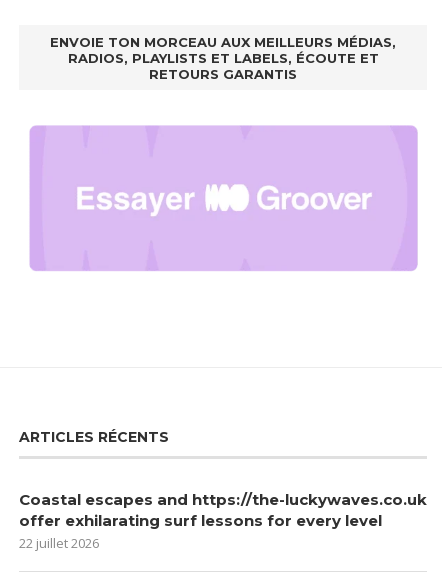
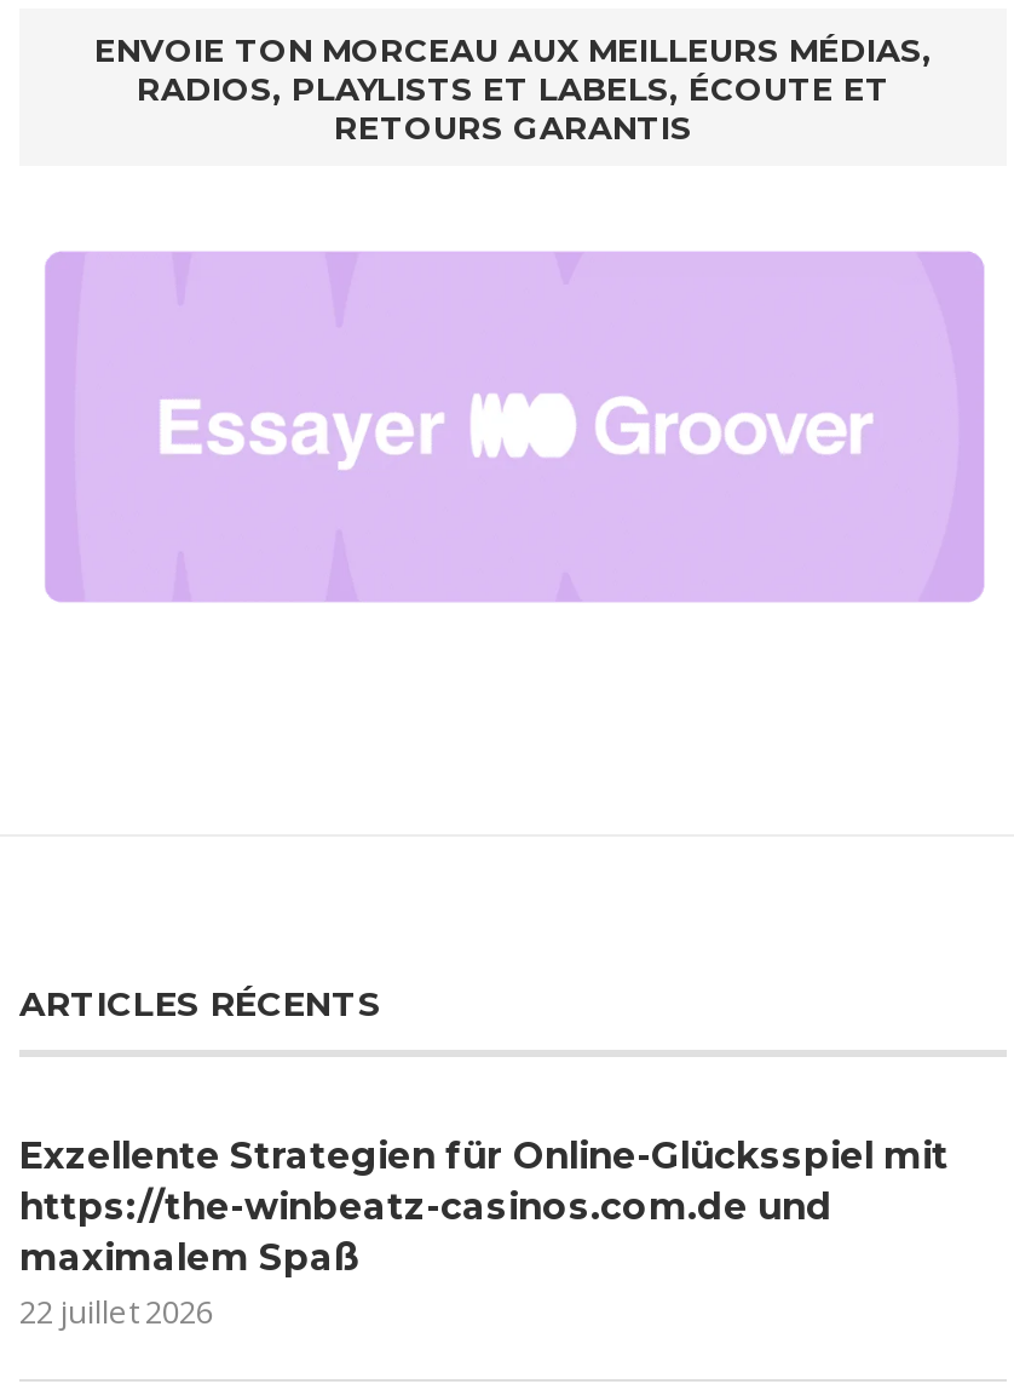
- Coastal escapes and https://the-luckywaves.co.uk
- offer exhilarating surf lessons for every level
+ Exzellente Strategien für Online-Glücksspiel mit
+ https://the-winbeatz-casinos.com.de und
+ maximalem Spaß
